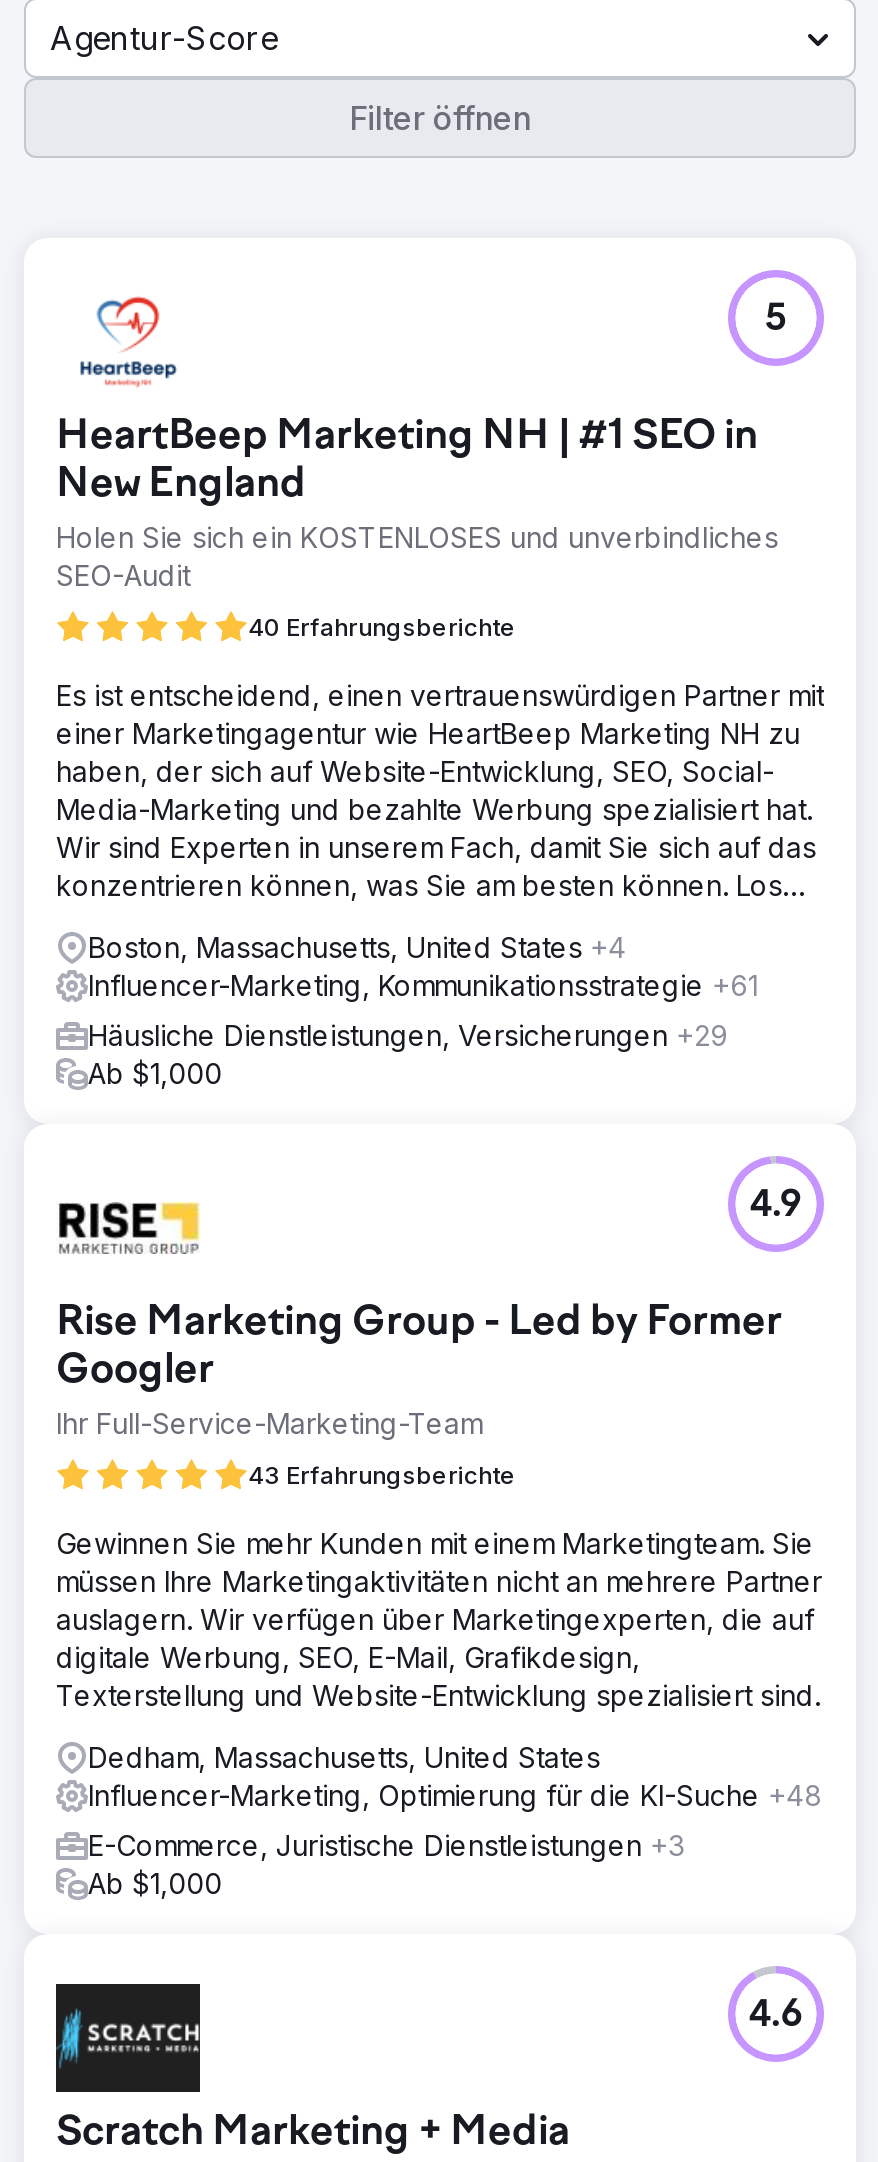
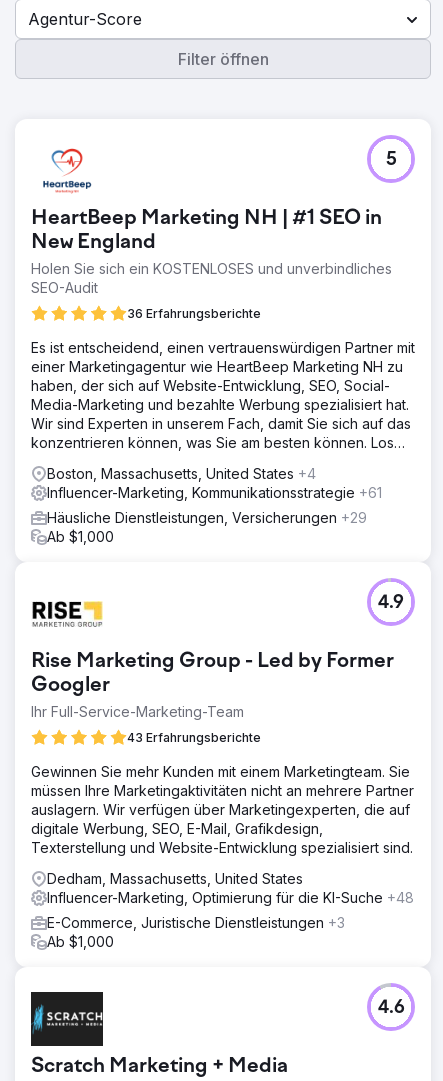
- 40 Erfahrungsberichte
+ 36 Erfahrungsberichte
